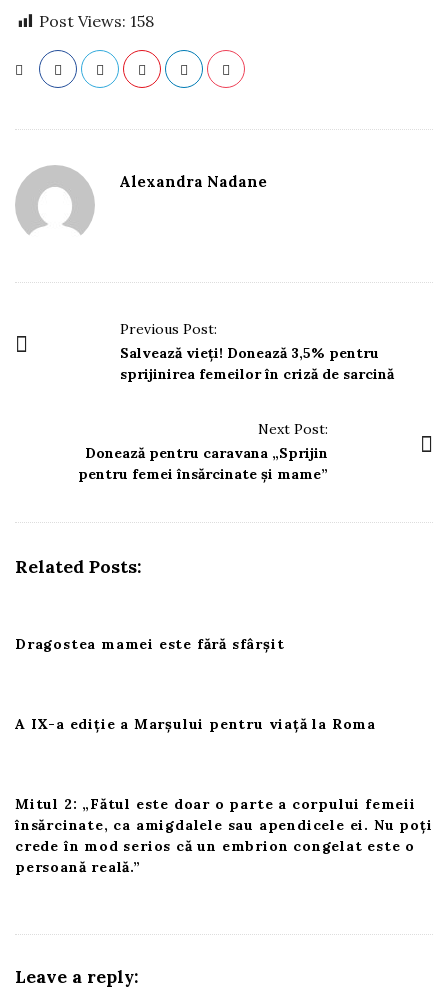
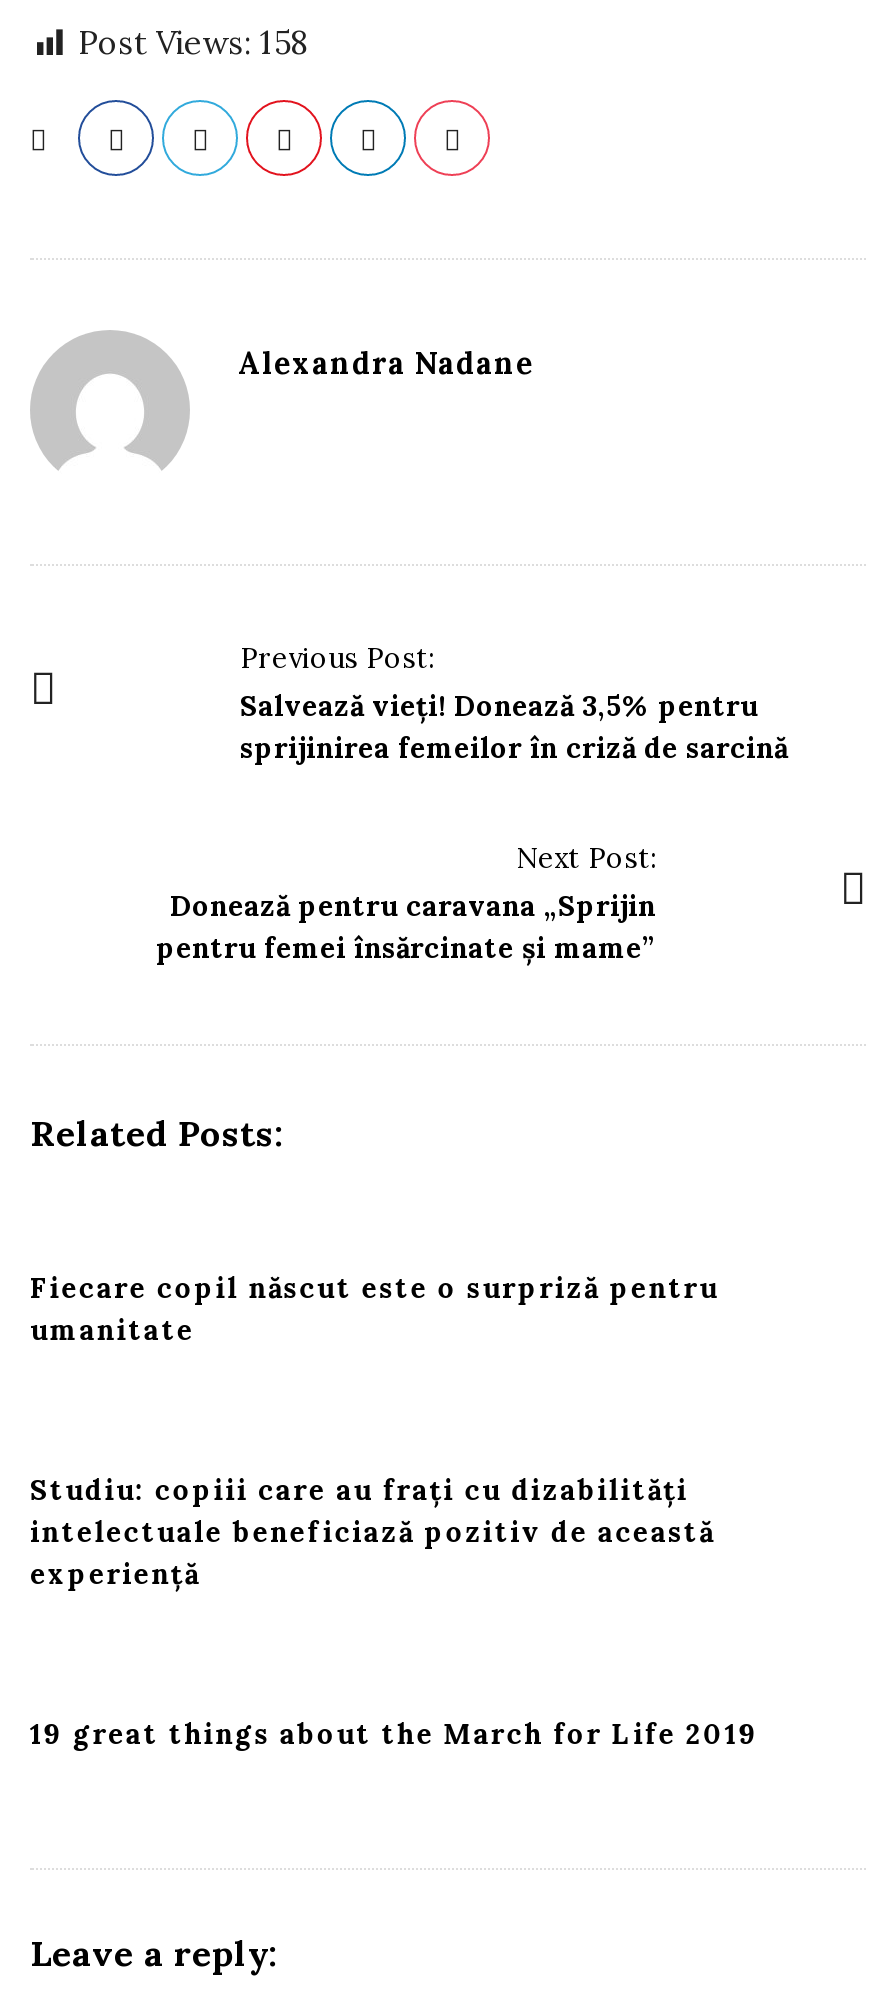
- Dragostea mamei este fără sfârșit
+ Fiecare copil născut este o surpriză pentru
+ umanitate

- A IX-a ediție a Marșului pentru viață la Roma
+ Studiu: copiii care au frați cu dizabilități
+ intelectuale beneficiază pozitiv de această
+ experiență

- Mitul 2: „Fătul este doar o parte a corpului femeii
- însărcinate, ca amigdalele sau apendicele ei. Nu poți
- crede în mod serios că un embrion congelat este o
- persoană reală.”
+ 19 great things about the March for Life 2019
